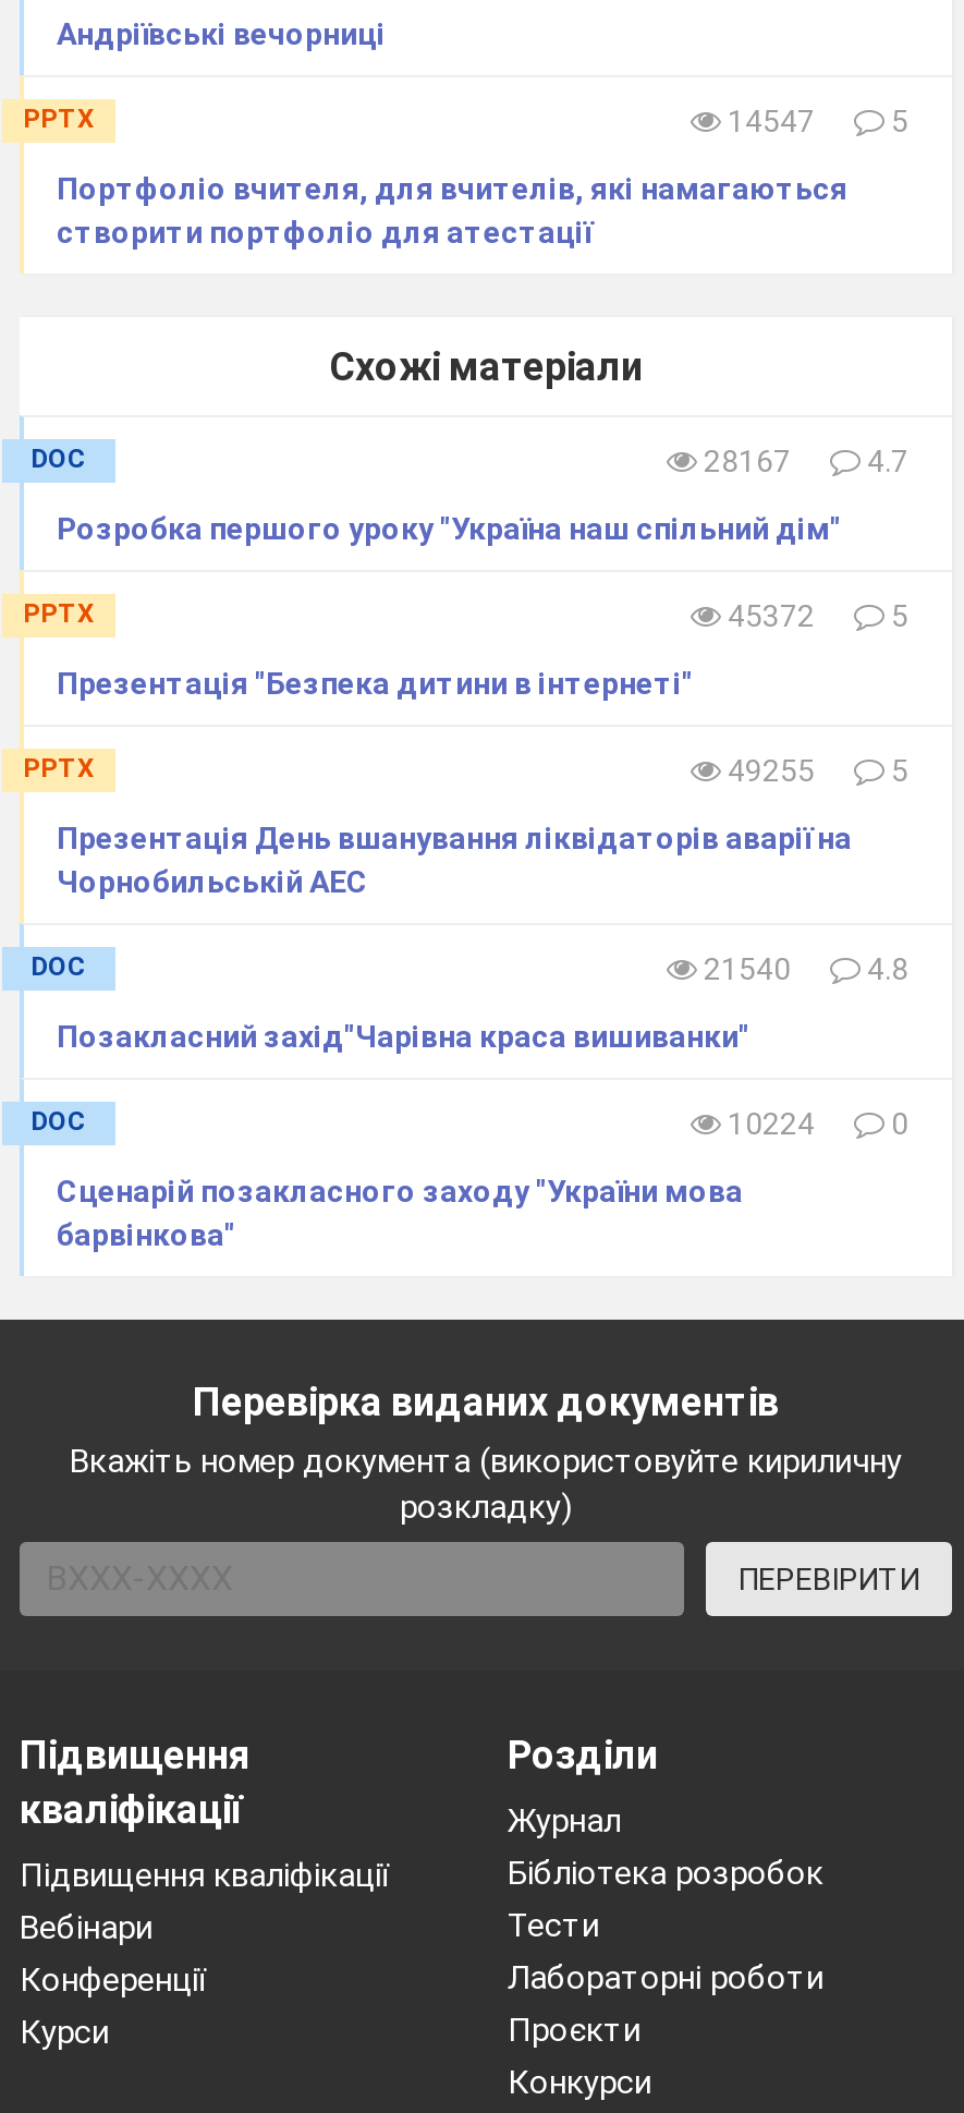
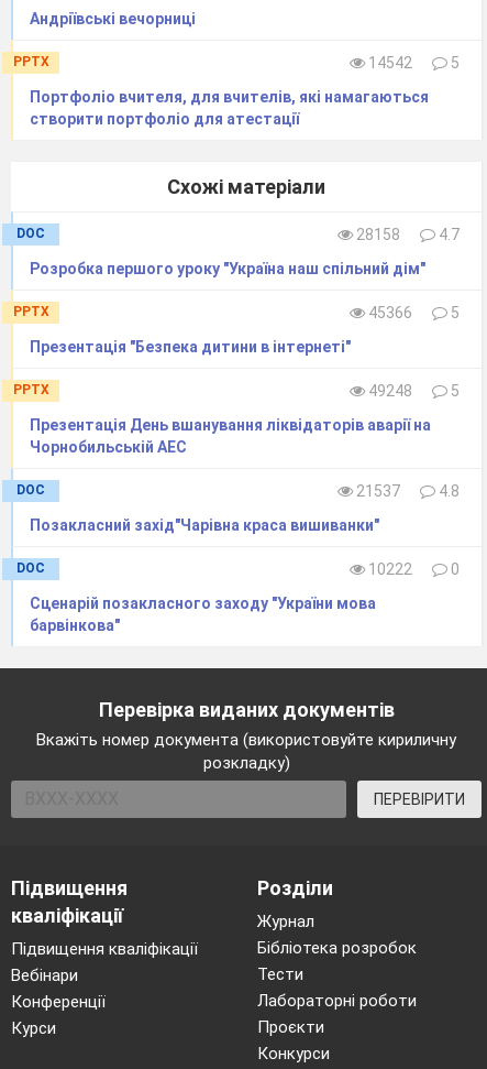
- 14547 5
+ 14542 5

- 28167 4.7
+ 28158 4.7

- 45372 5
+ 45366 5

- 49255 5
+ 49248 5

- 21540 4.8
+ 21537 4.8

- 10224 0
+ 10222 0
